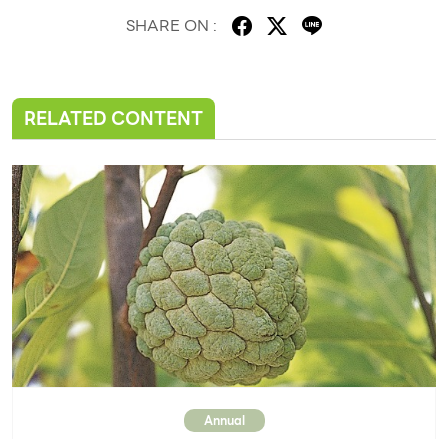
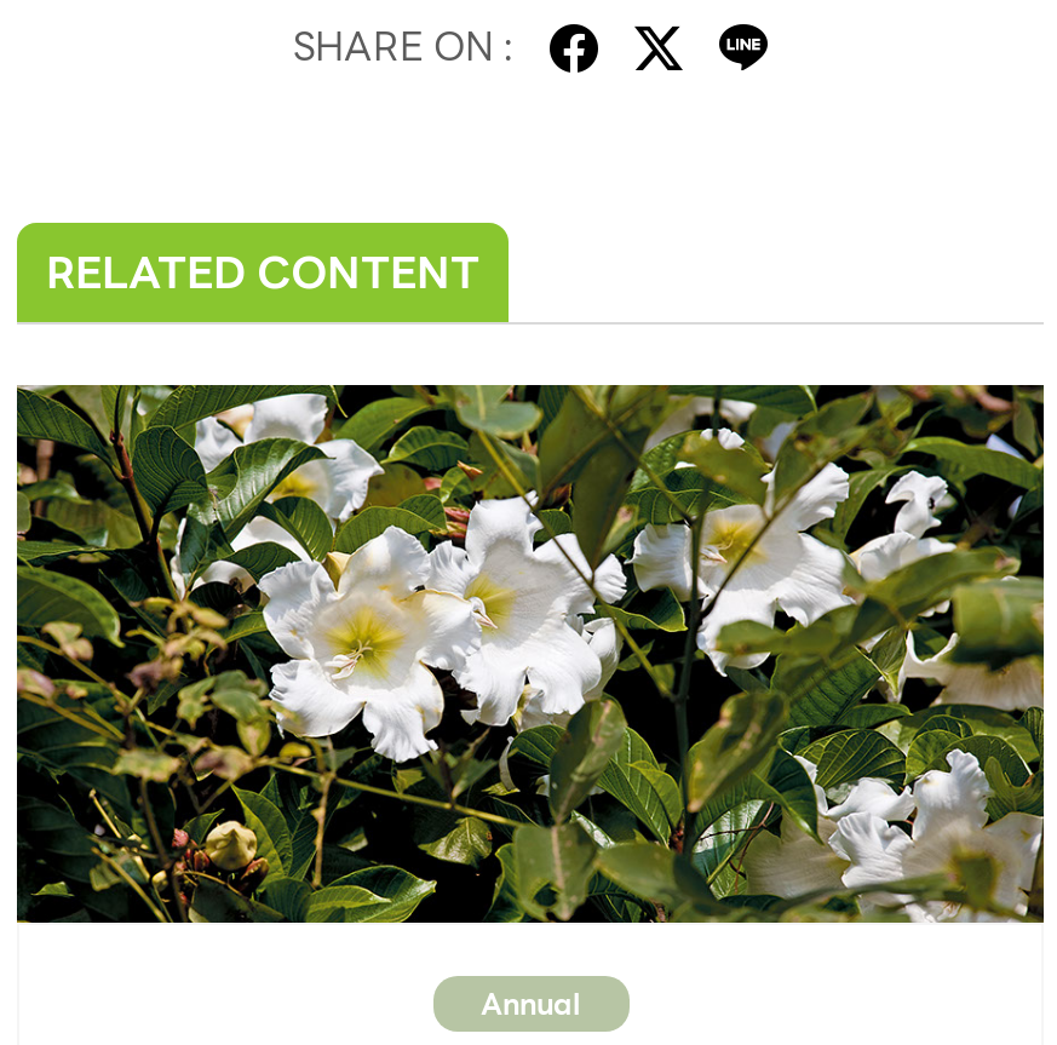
- [image]
+ [image]
